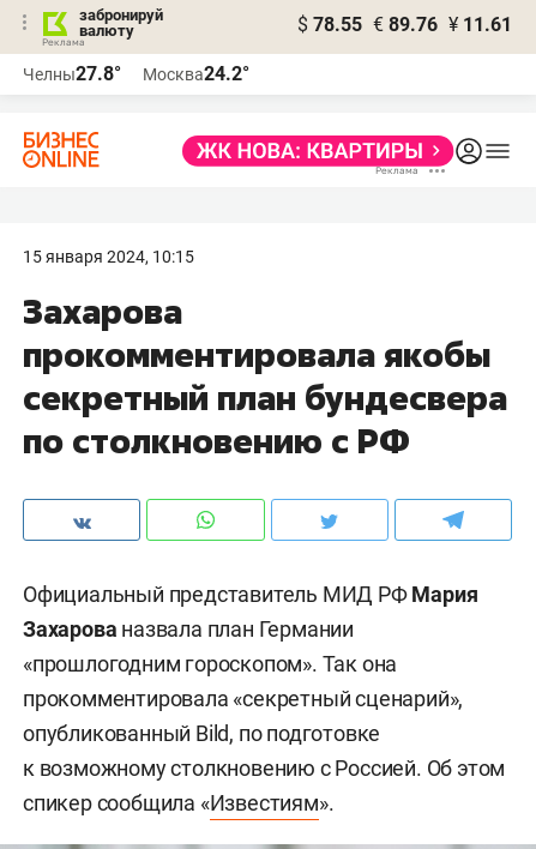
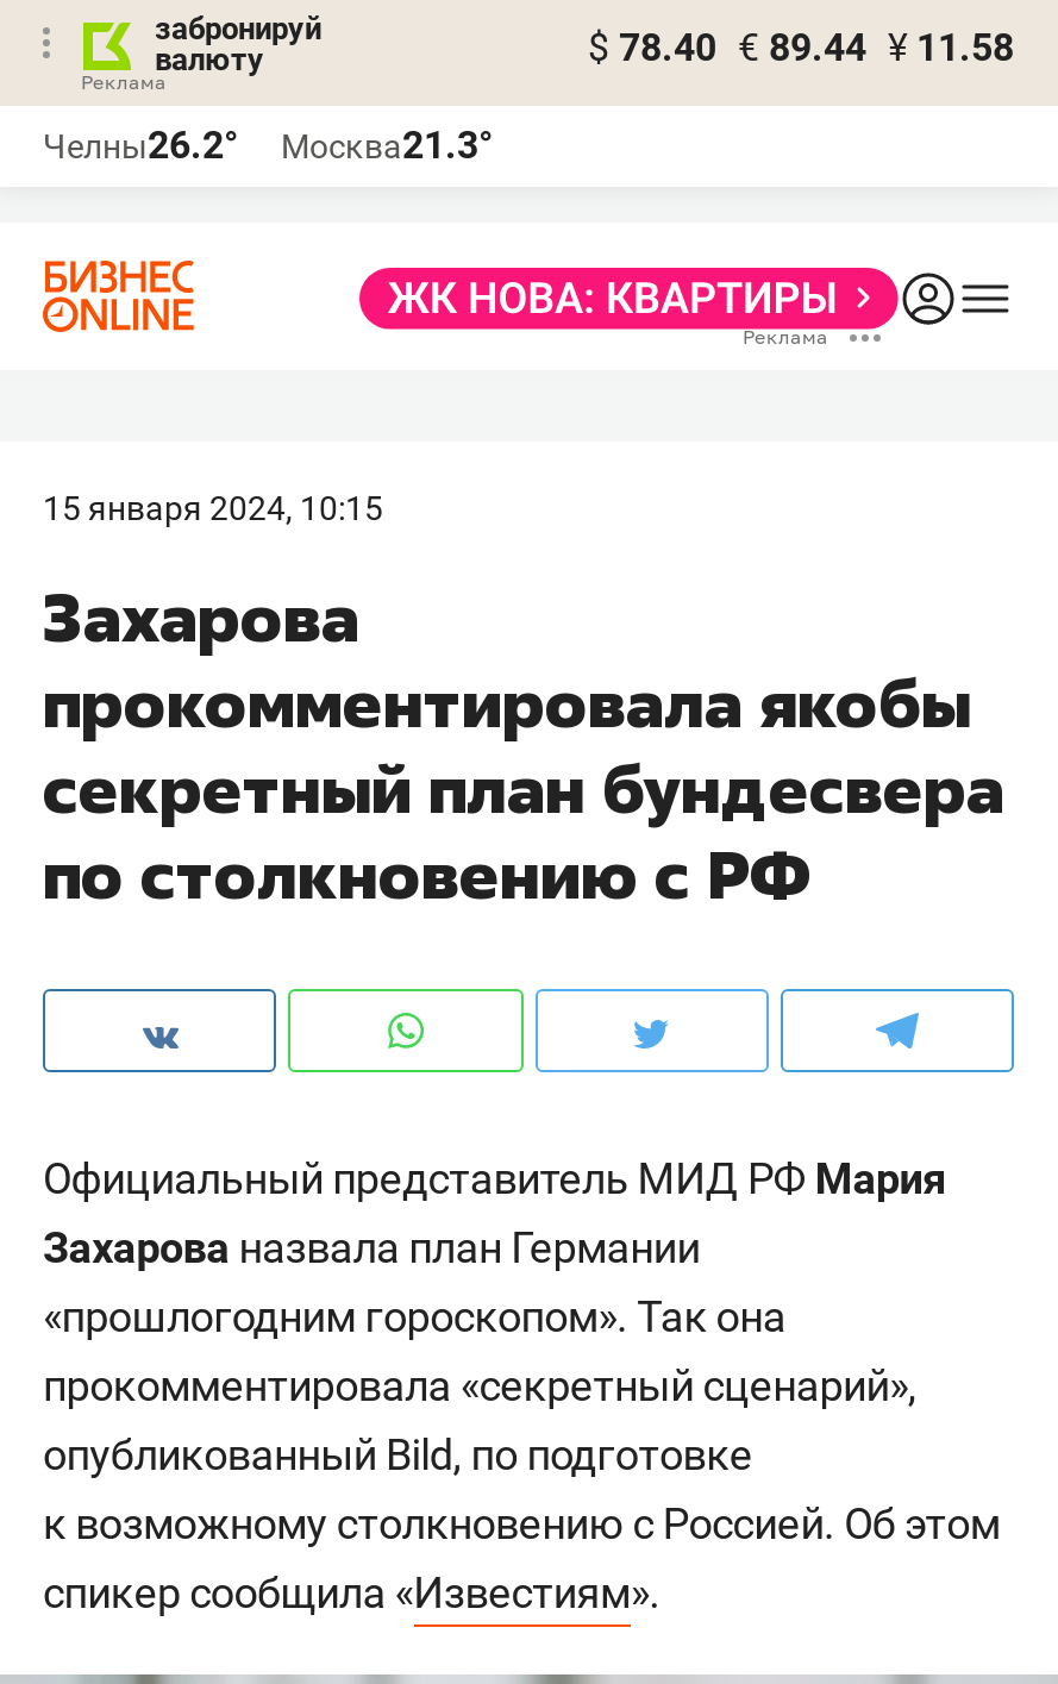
- $ 78.55 € 89.76 ¥ 11.61
+ $ 78.40 € 89.44 ¥ 11.58

- Челны27.8°
+ Челны26.2°

- Москва24.2°
+ Москва21.3°
